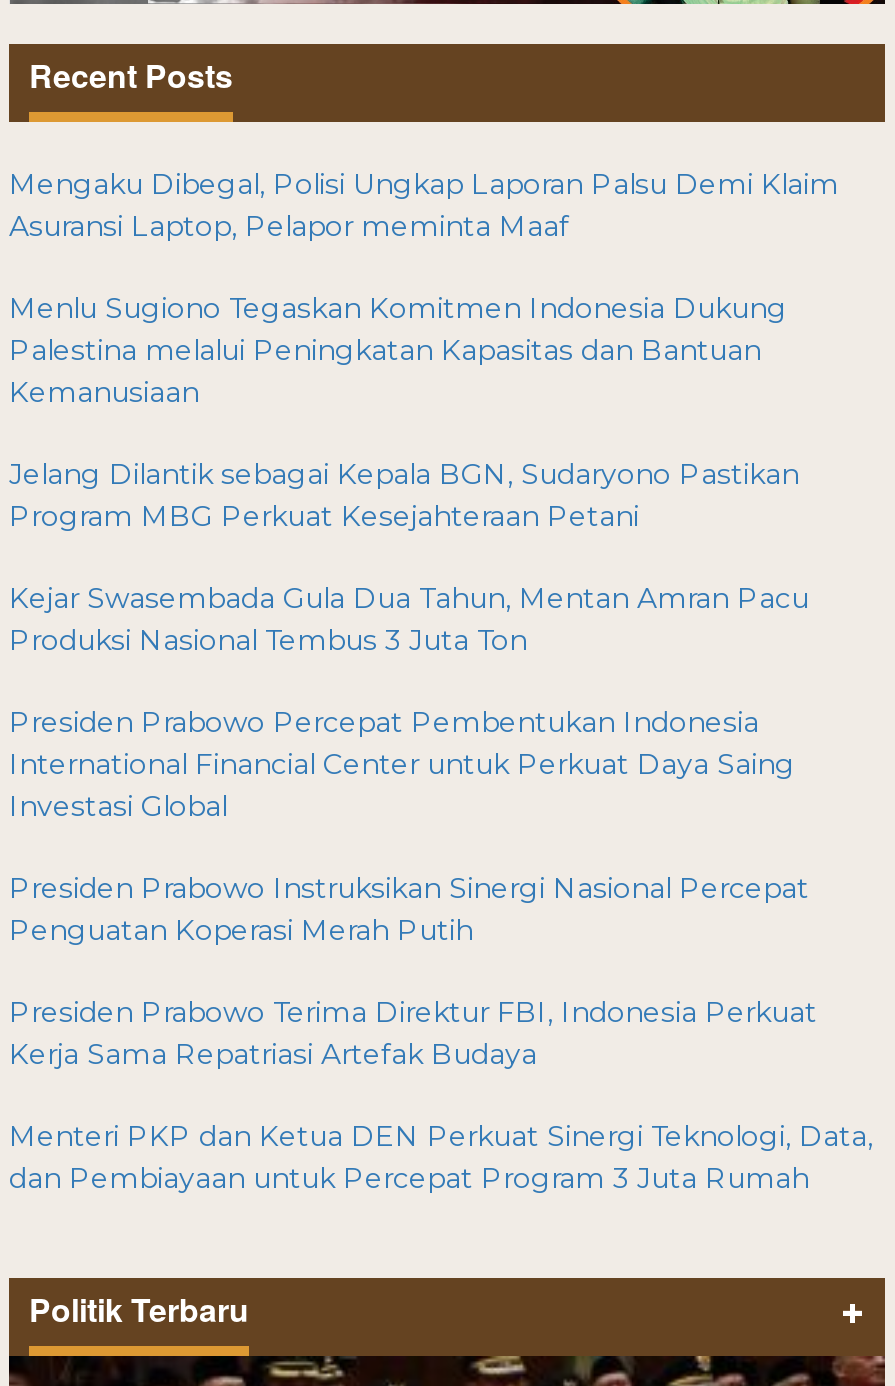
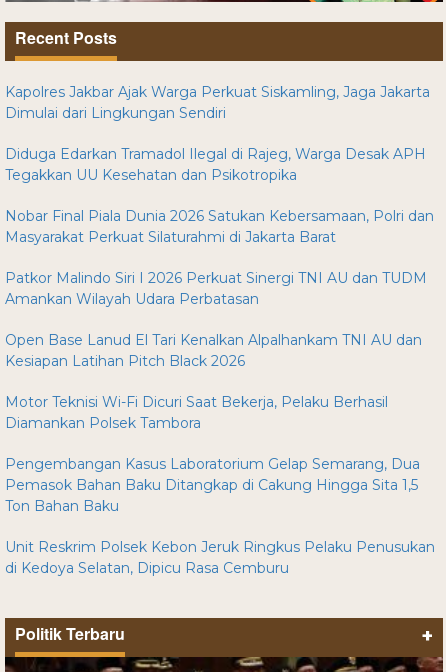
- Mengaku Dibegal, Polisi Ungkap Laporan Palsu Demi Klaim
- Asuransi Laptop, Pelapor meminta Maaf
+ Kapolres Jakbar Ajak Warga Perkuat Siskamling, Jaga Jakarta
+ Dimulai dari Lingkungan Sendiri

- Menlu Sugiono Tegaskan Komitmen Indonesia Dukung
- Palestina melalui Peningkatan Kapasitas dan Bantuan
- Kemanusiaan
+ Diduga Edarkan Tramadol Ilegal di Rajeg, Warga Desak APH
+ Tegakkan UU Kesehatan dan Psikotropika

- Jelang Dilantik sebagai Kepala BGN, Sudaryono Pastikan
- Program MBG Perkuat Kesejahteraan Petani
+ Nobar Final Piala Dunia 2026 Satukan Kebersamaan, Polri dan
+ Masyarakat Perkuat Silaturahmi di Jakarta Barat

- Kejar Swasembada Gula Dua Tahun, Mentan Amran Pacu
- Produksi Nasional Tembus 3 Juta Ton
+ Patkor Malindo Siri I 2026 Perkuat Sinergi TNI AU dan TUDM
+ Amankan Wilayah Udara Perbatasan

- Presiden Prabowo Percepat Pembentukan Indonesia
- International Financial Center untuk Perkuat Daya Saing
- Investasi Global
+ Open Base Lanud El Tari Kenalkan Alpalhankam TNI AU dan
+ Kesiapan Latihan Pitch Black 2026

- Presiden Prabowo Instruksikan Sinergi Nasional Percepat
- Penguatan Koperasi Merah Putih
+ Motor Teknisi Wi-Fi Dicuri Saat Bekerja, Pelaku Berhasil
+ Diamankan Polsek Tambora

- Presiden Prabowo Terima Direktur FBI, Indonesia Perkuat
- Kerja Sama Repatriasi Artefak Budaya
+ Pengembangan Kasus Laboratorium Gelap Semarang, Dua
+ Pemasok Bahan Baku Ditangkap di Cakung Hingga Sita 1,5
+ Ton Bahan Baku

- Menteri PKP dan Ketua DEN Perkuat Sinergi Teknologi, Data,
- dan Pembiayaan untuk Percepat Program 3 Juta Rumah
+ Unit Reskrim Polsek Kebon Jeruk Ringkus Pelaku Penusukan
+ di Kedoya Selatan, Dipicu Rasa Cemburu
